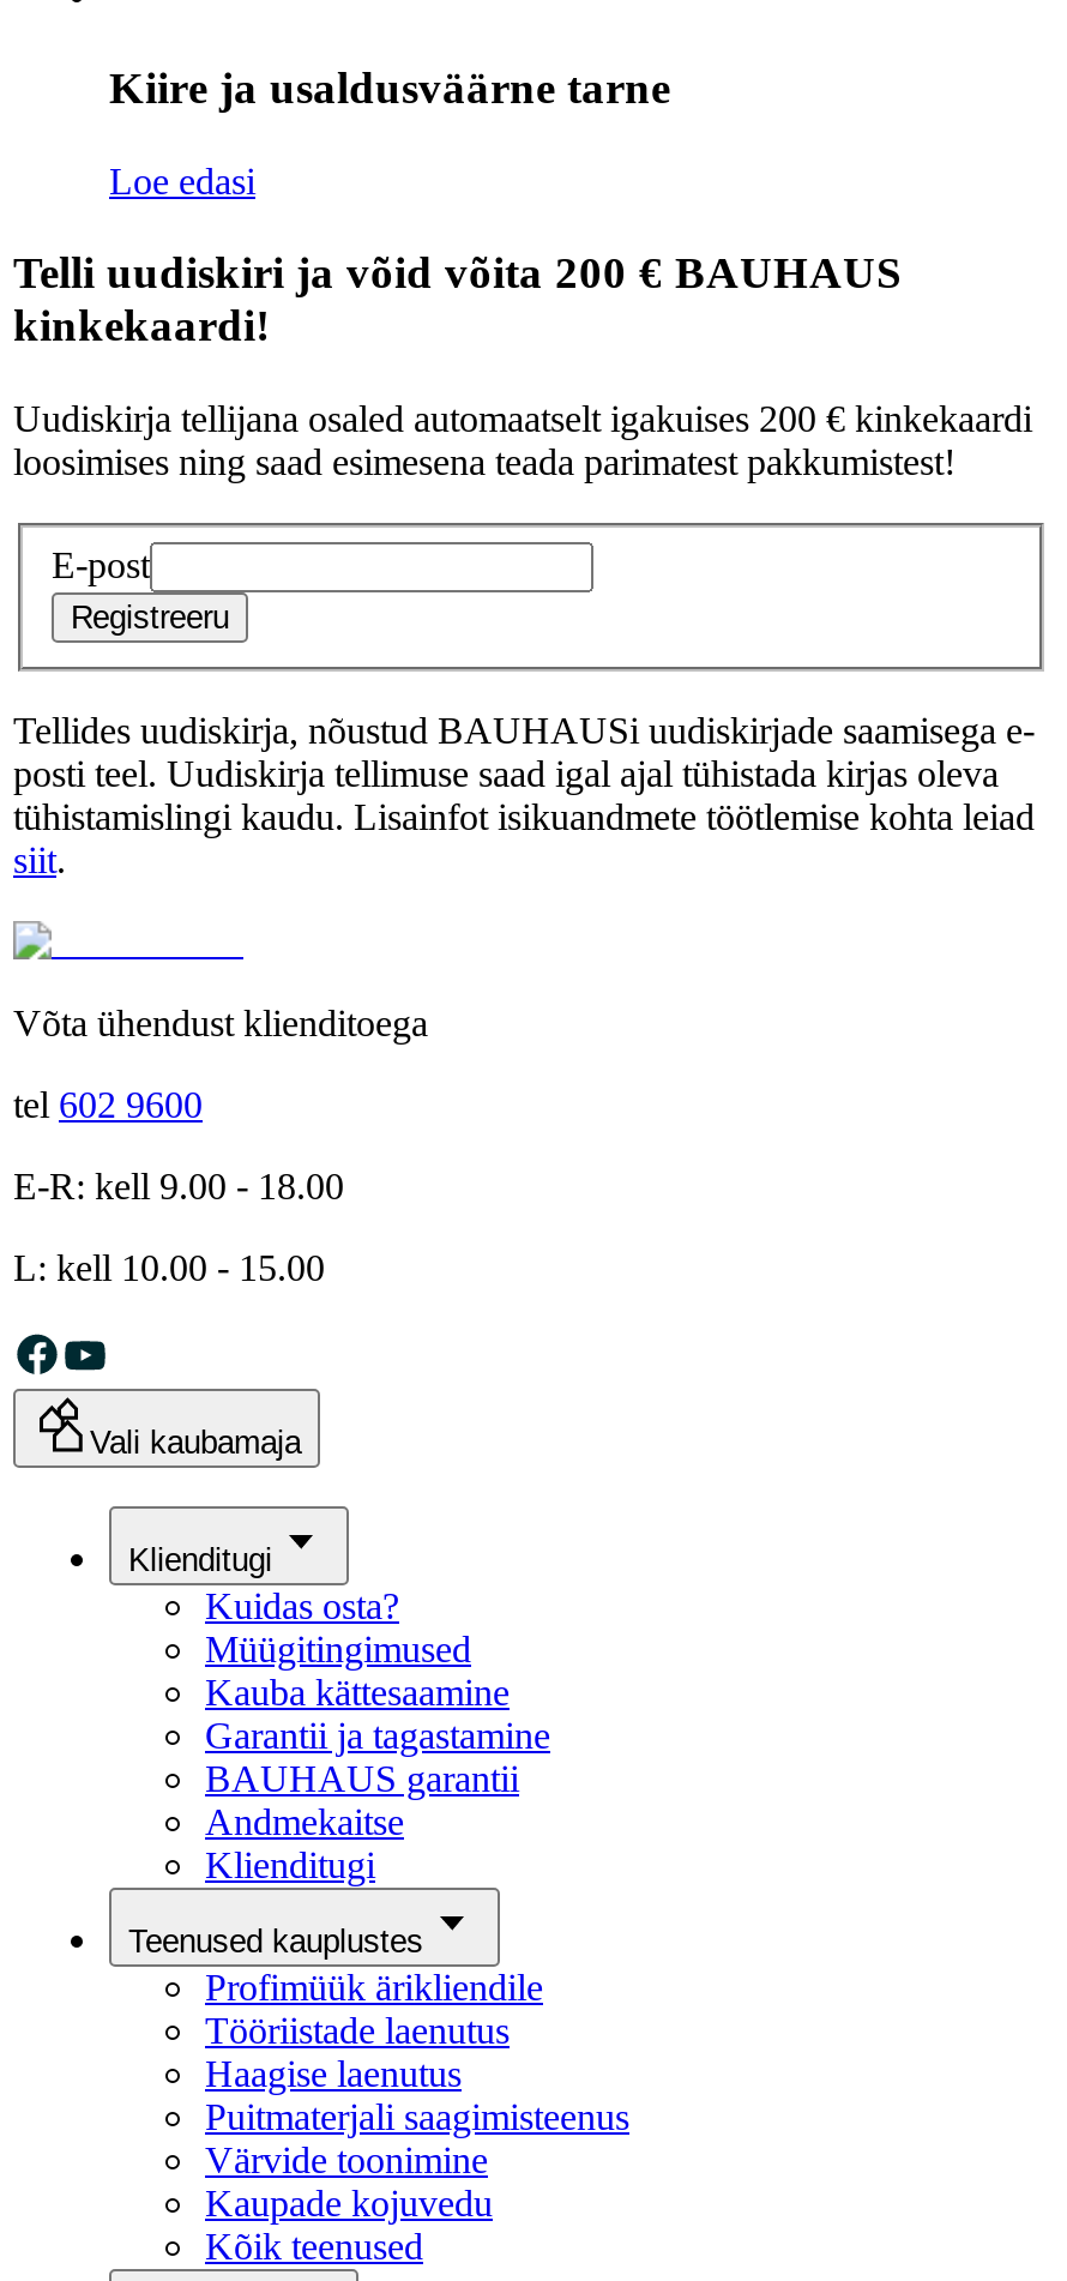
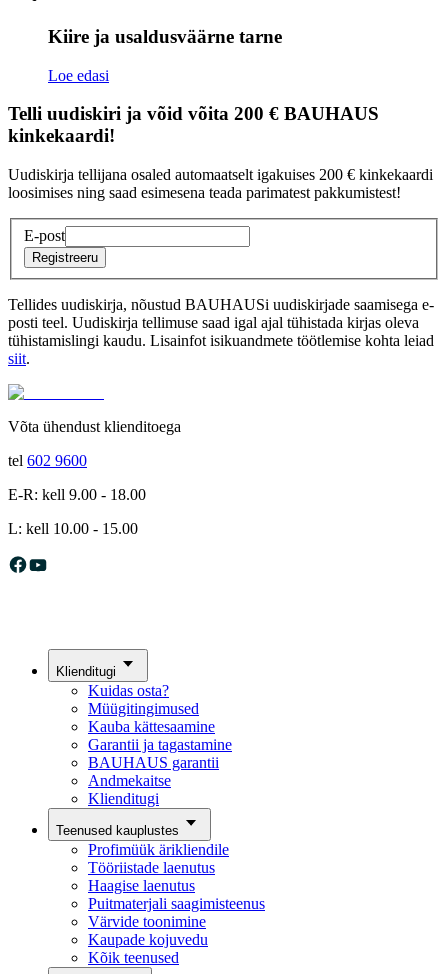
- Vali kaubamaja
